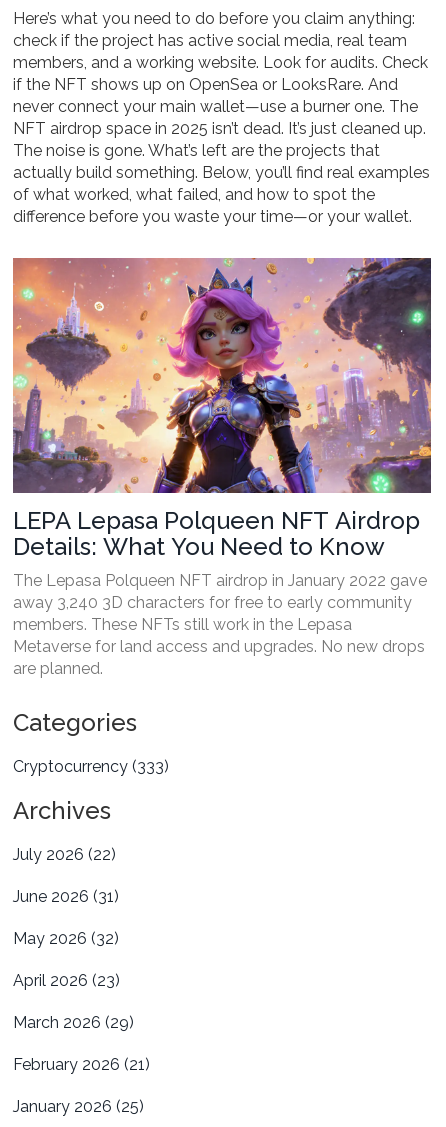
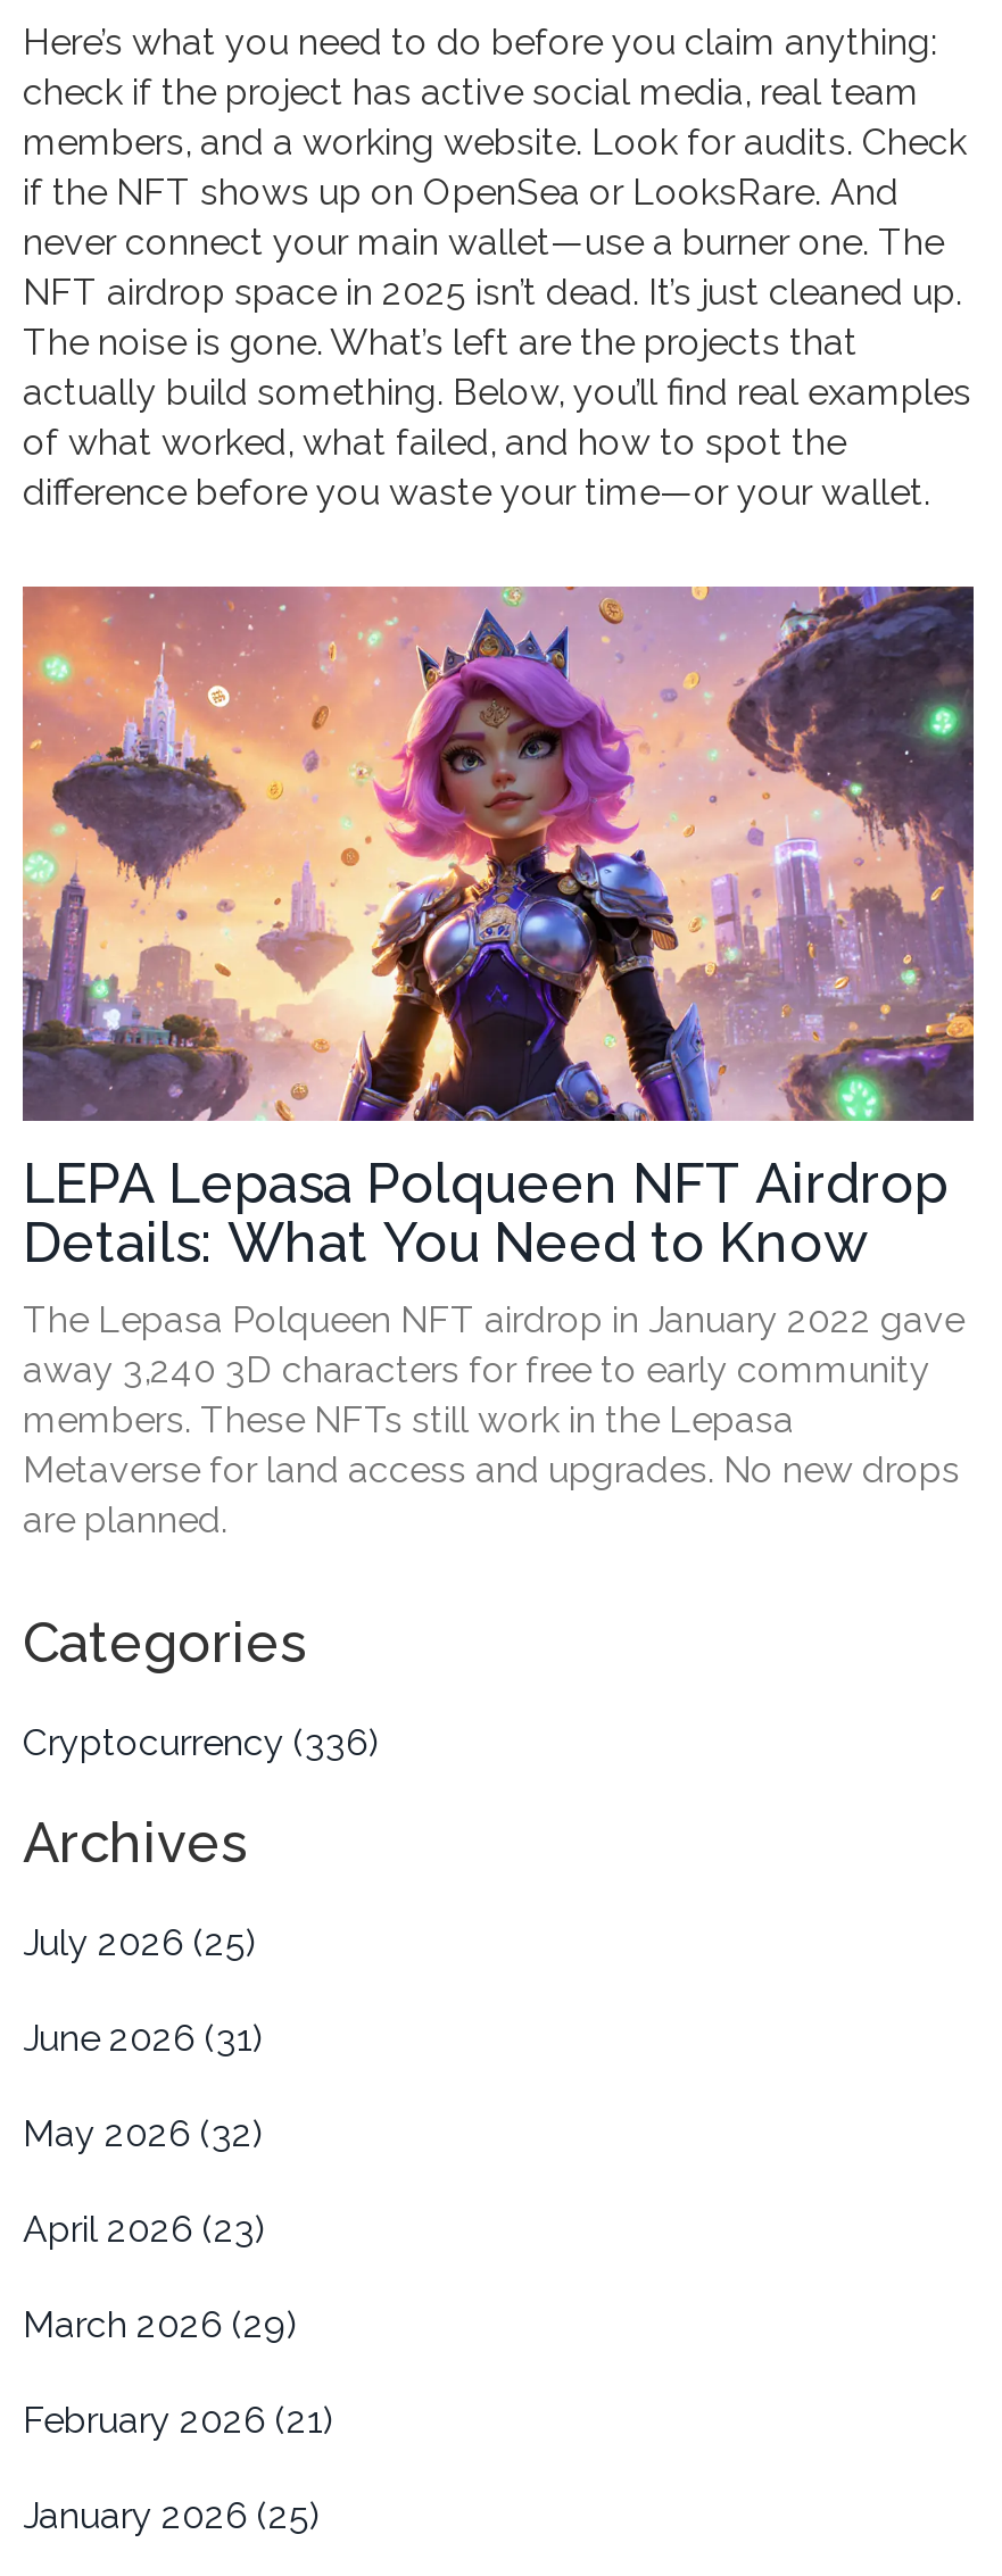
- Cryptocurrency (333)
+ Cryptocurrency (336)

- July 2026 (22)
+ July 2026 (25)
